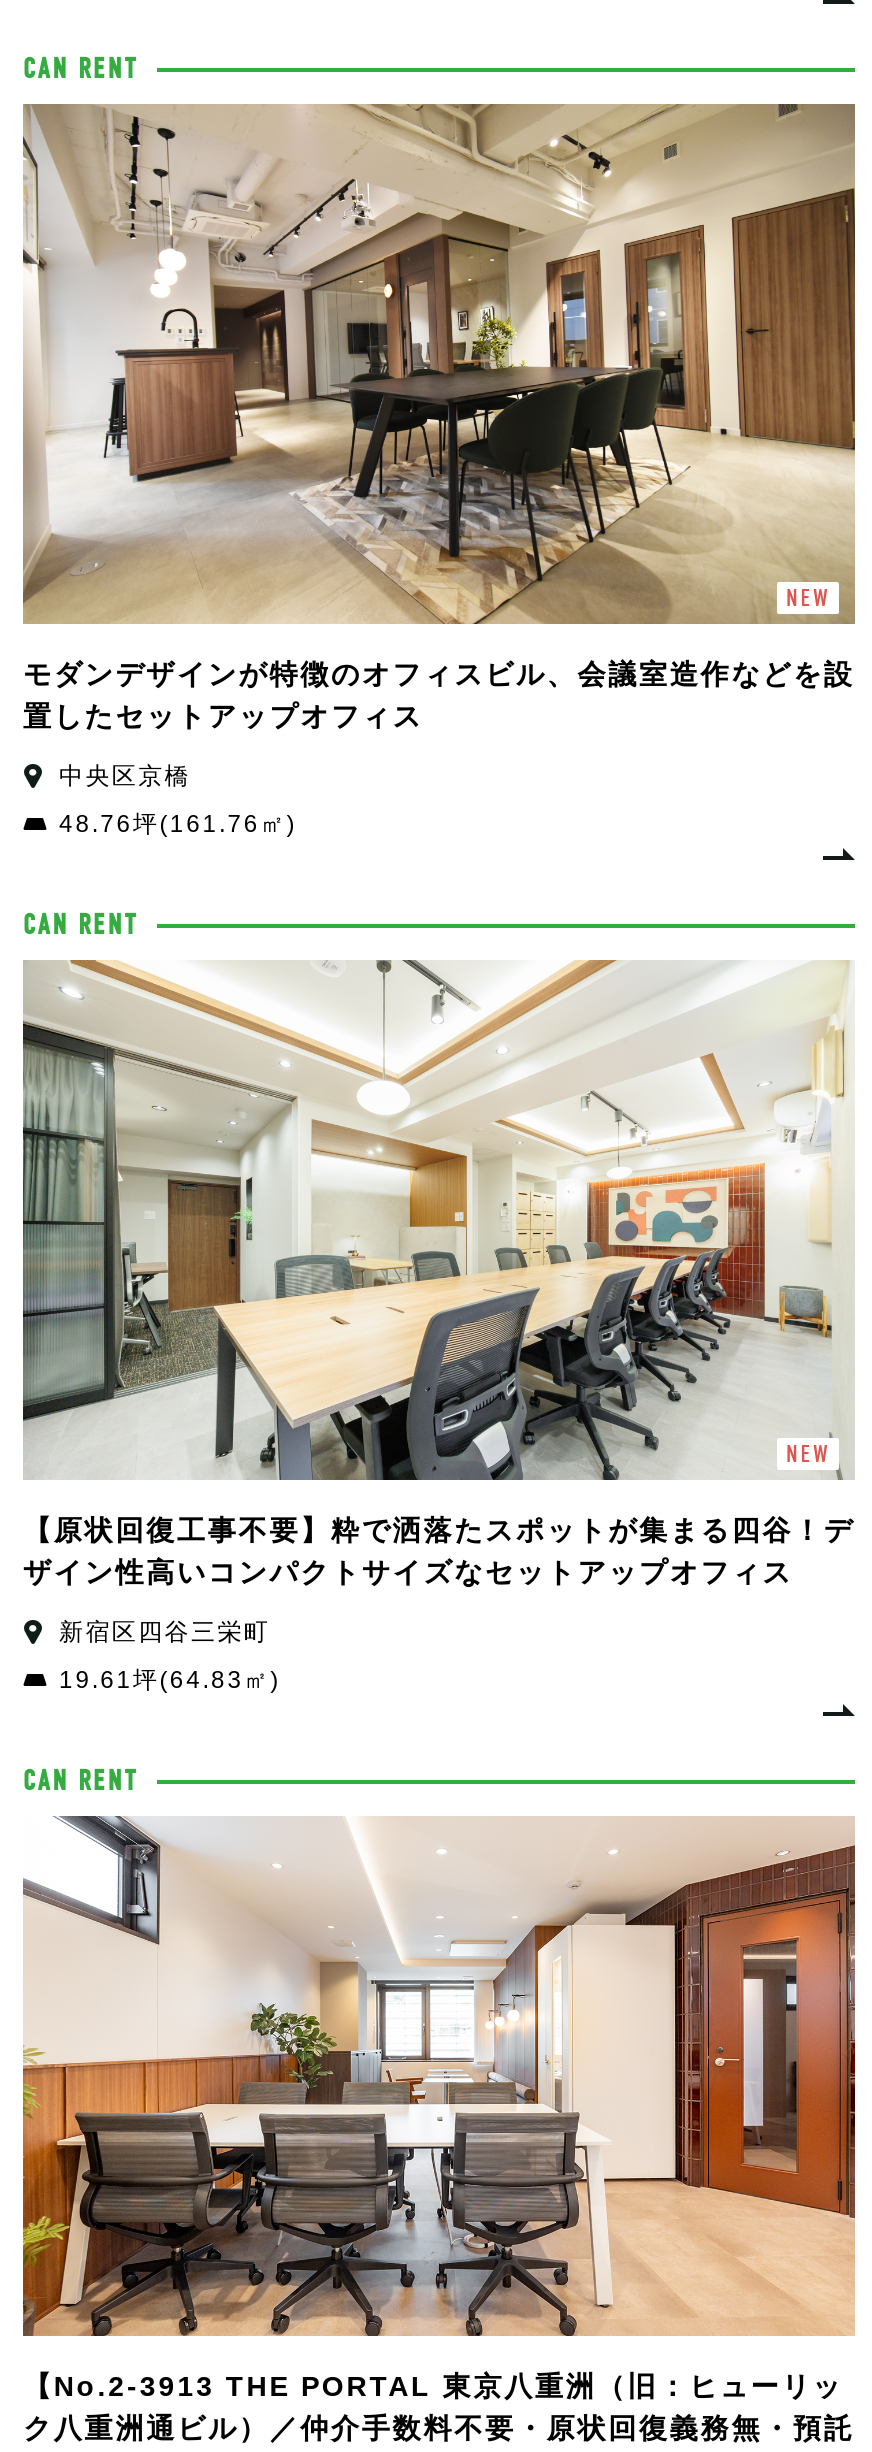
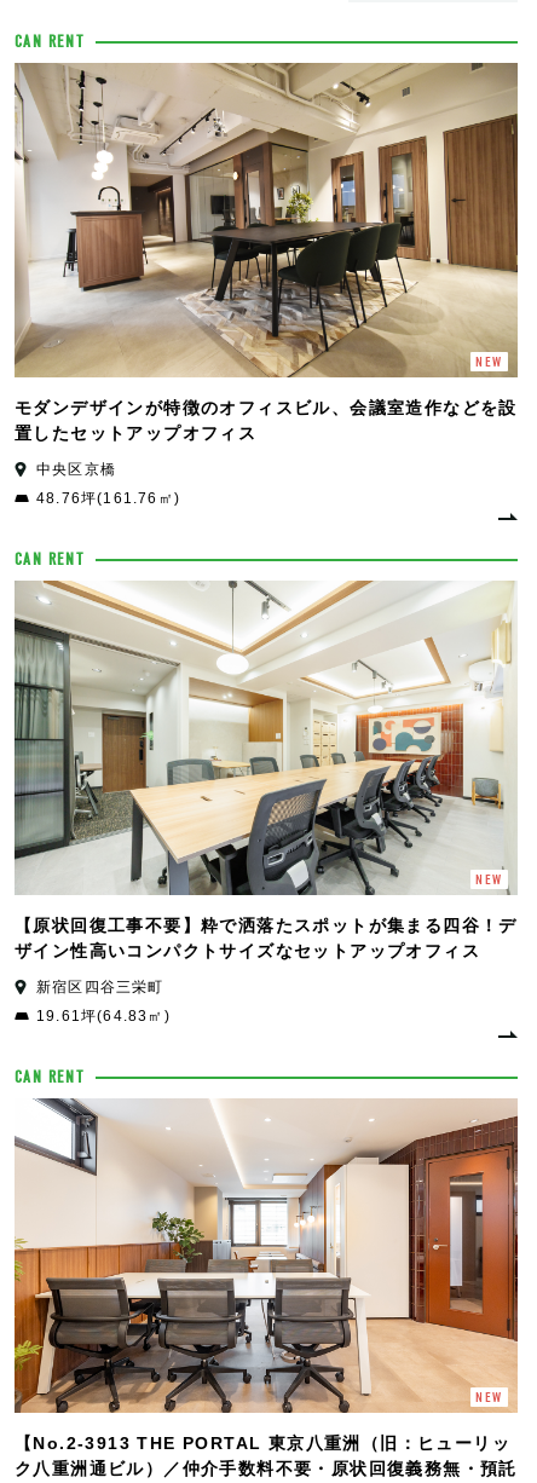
+ NEW
